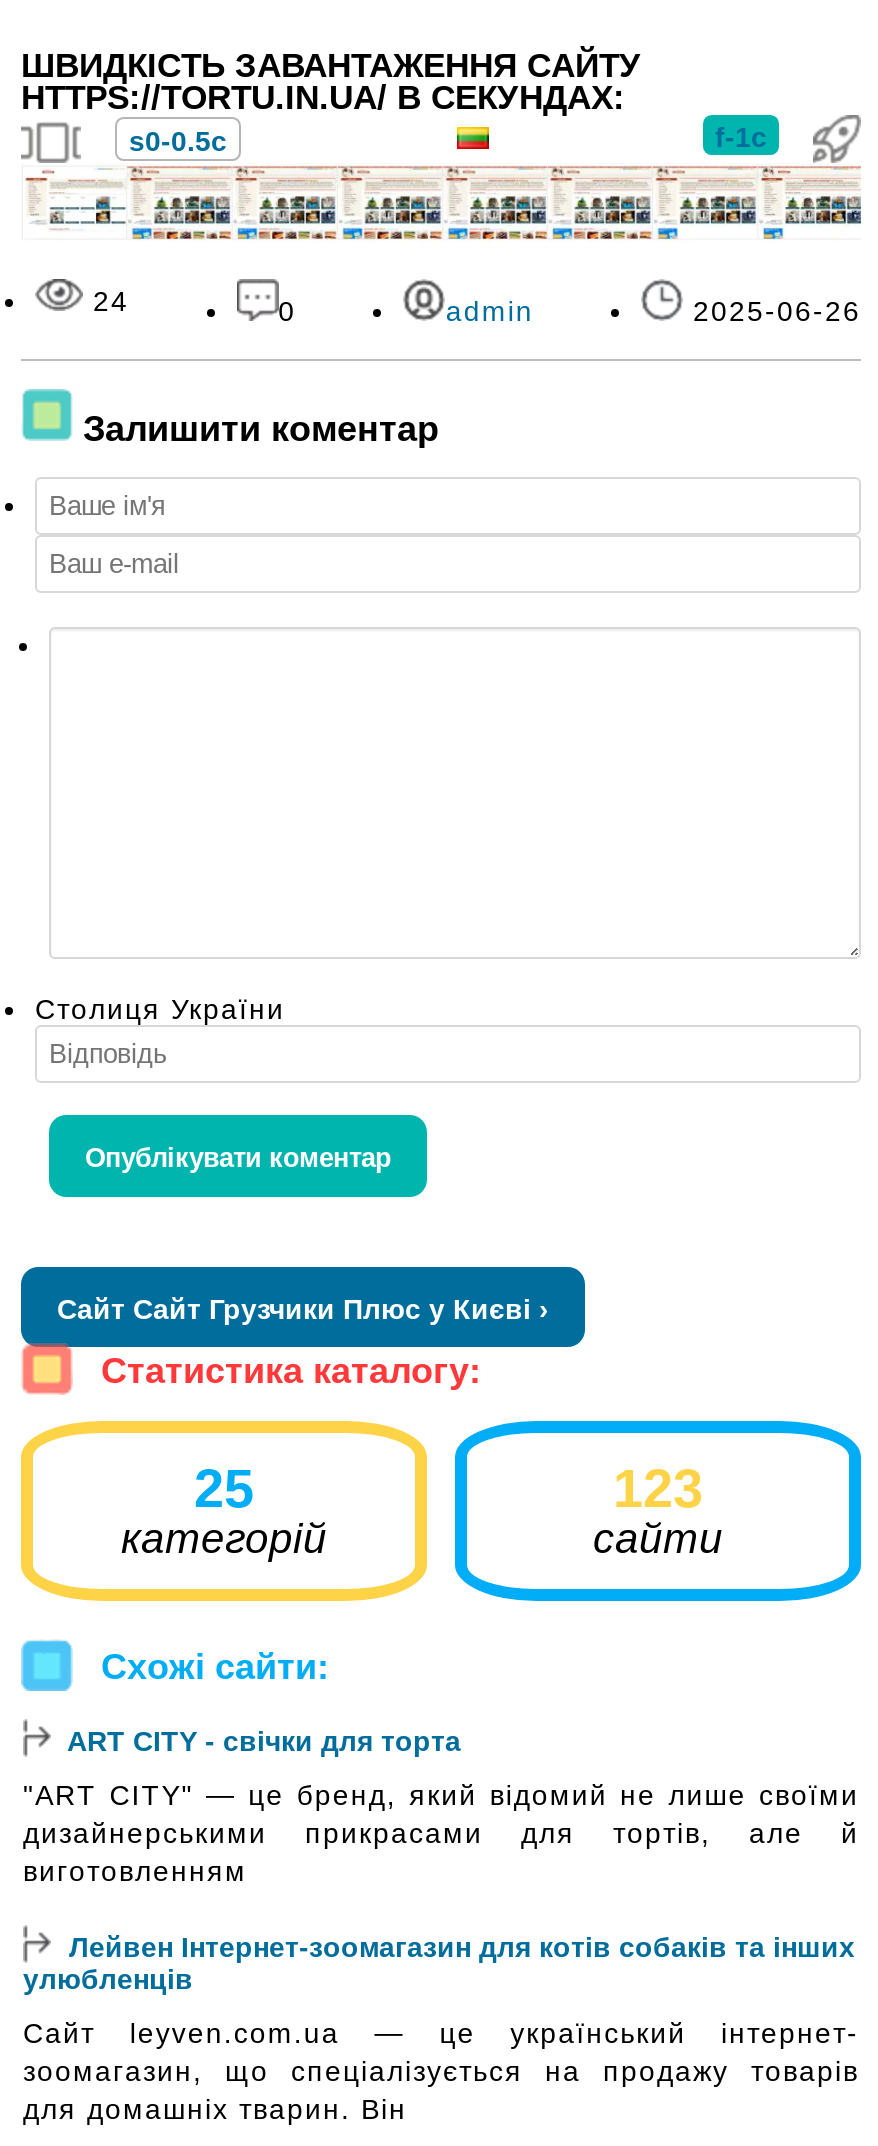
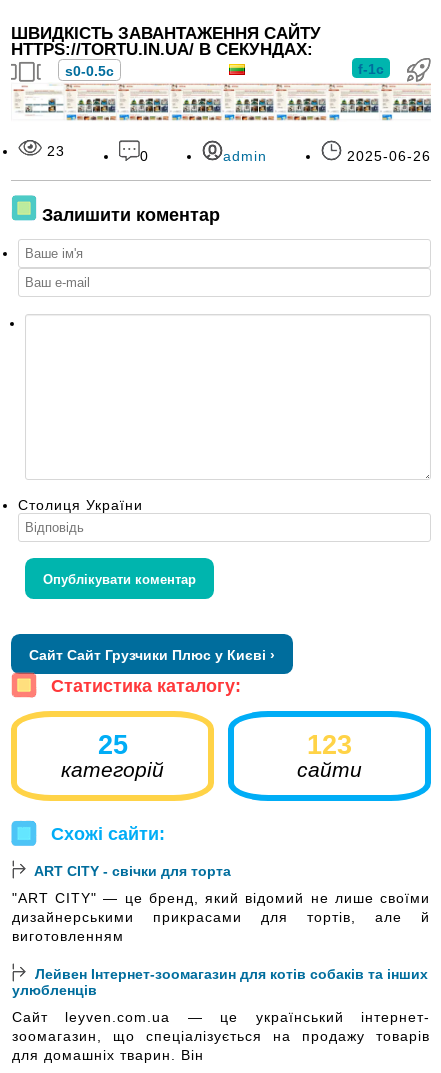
- 24
+ 23
